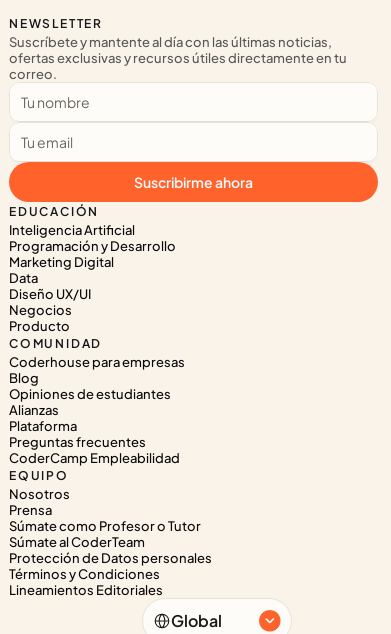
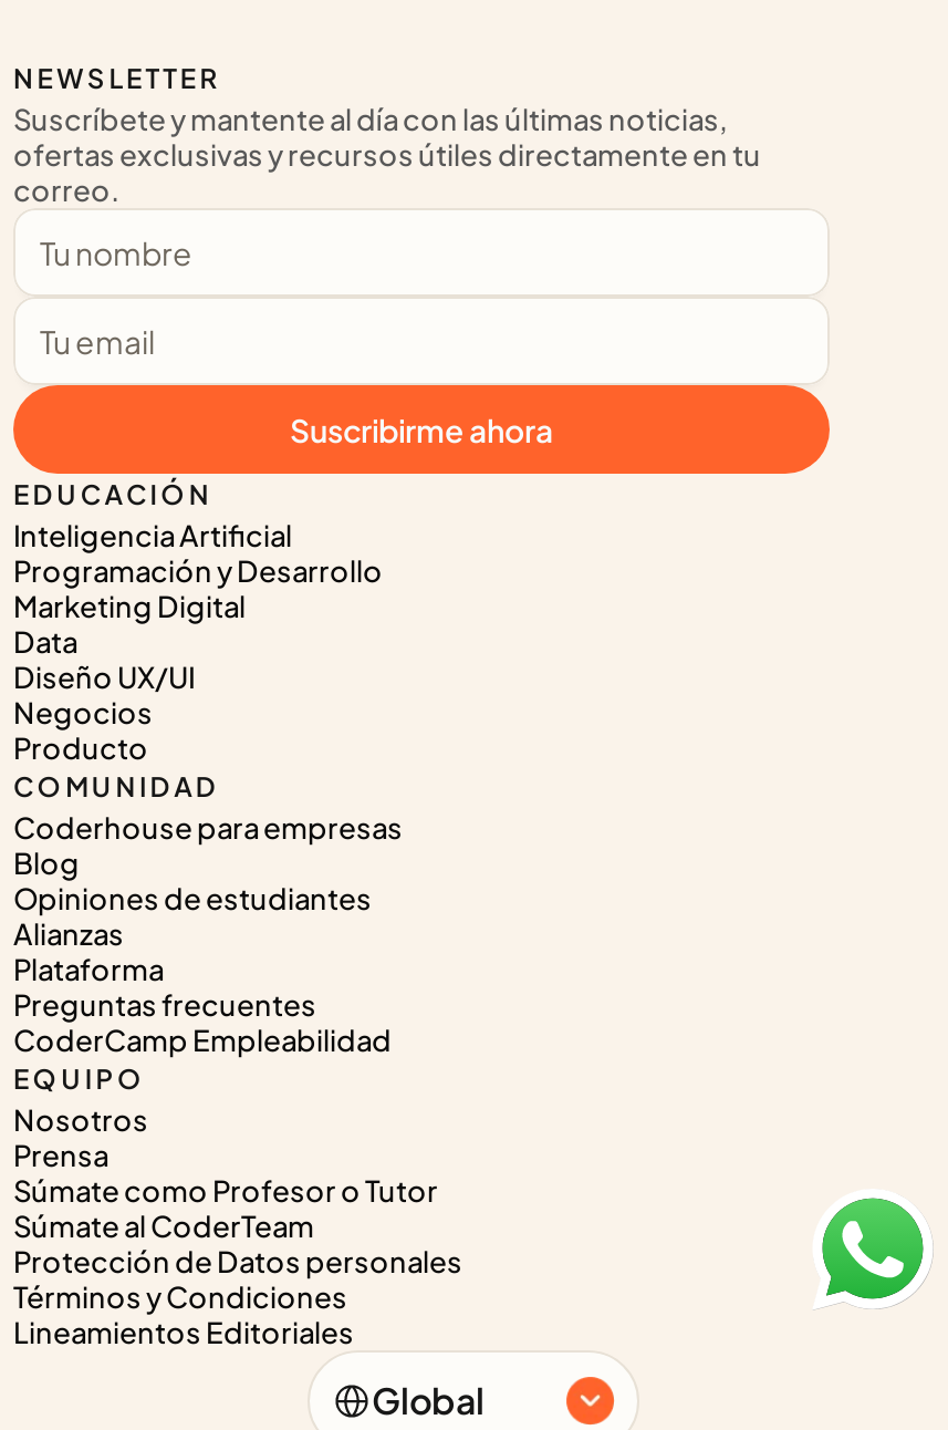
+ [image]
